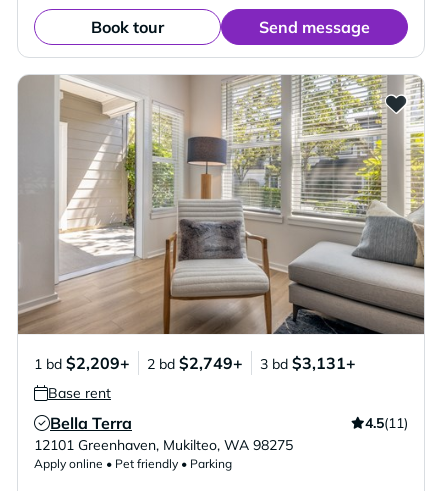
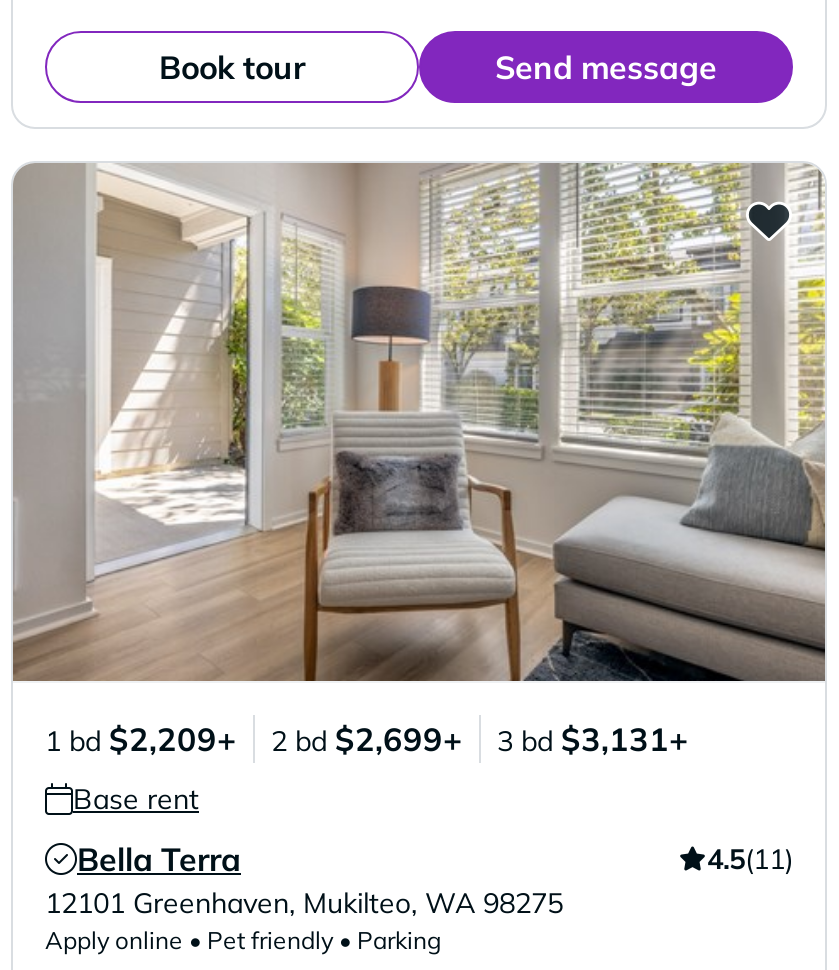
- 1 bd $2,209+ 2 bd $2,749+ 3 bd $3,131+
+ 1 bd $2,209+ 2 bd $2,699+ 3 bd $3,131+
